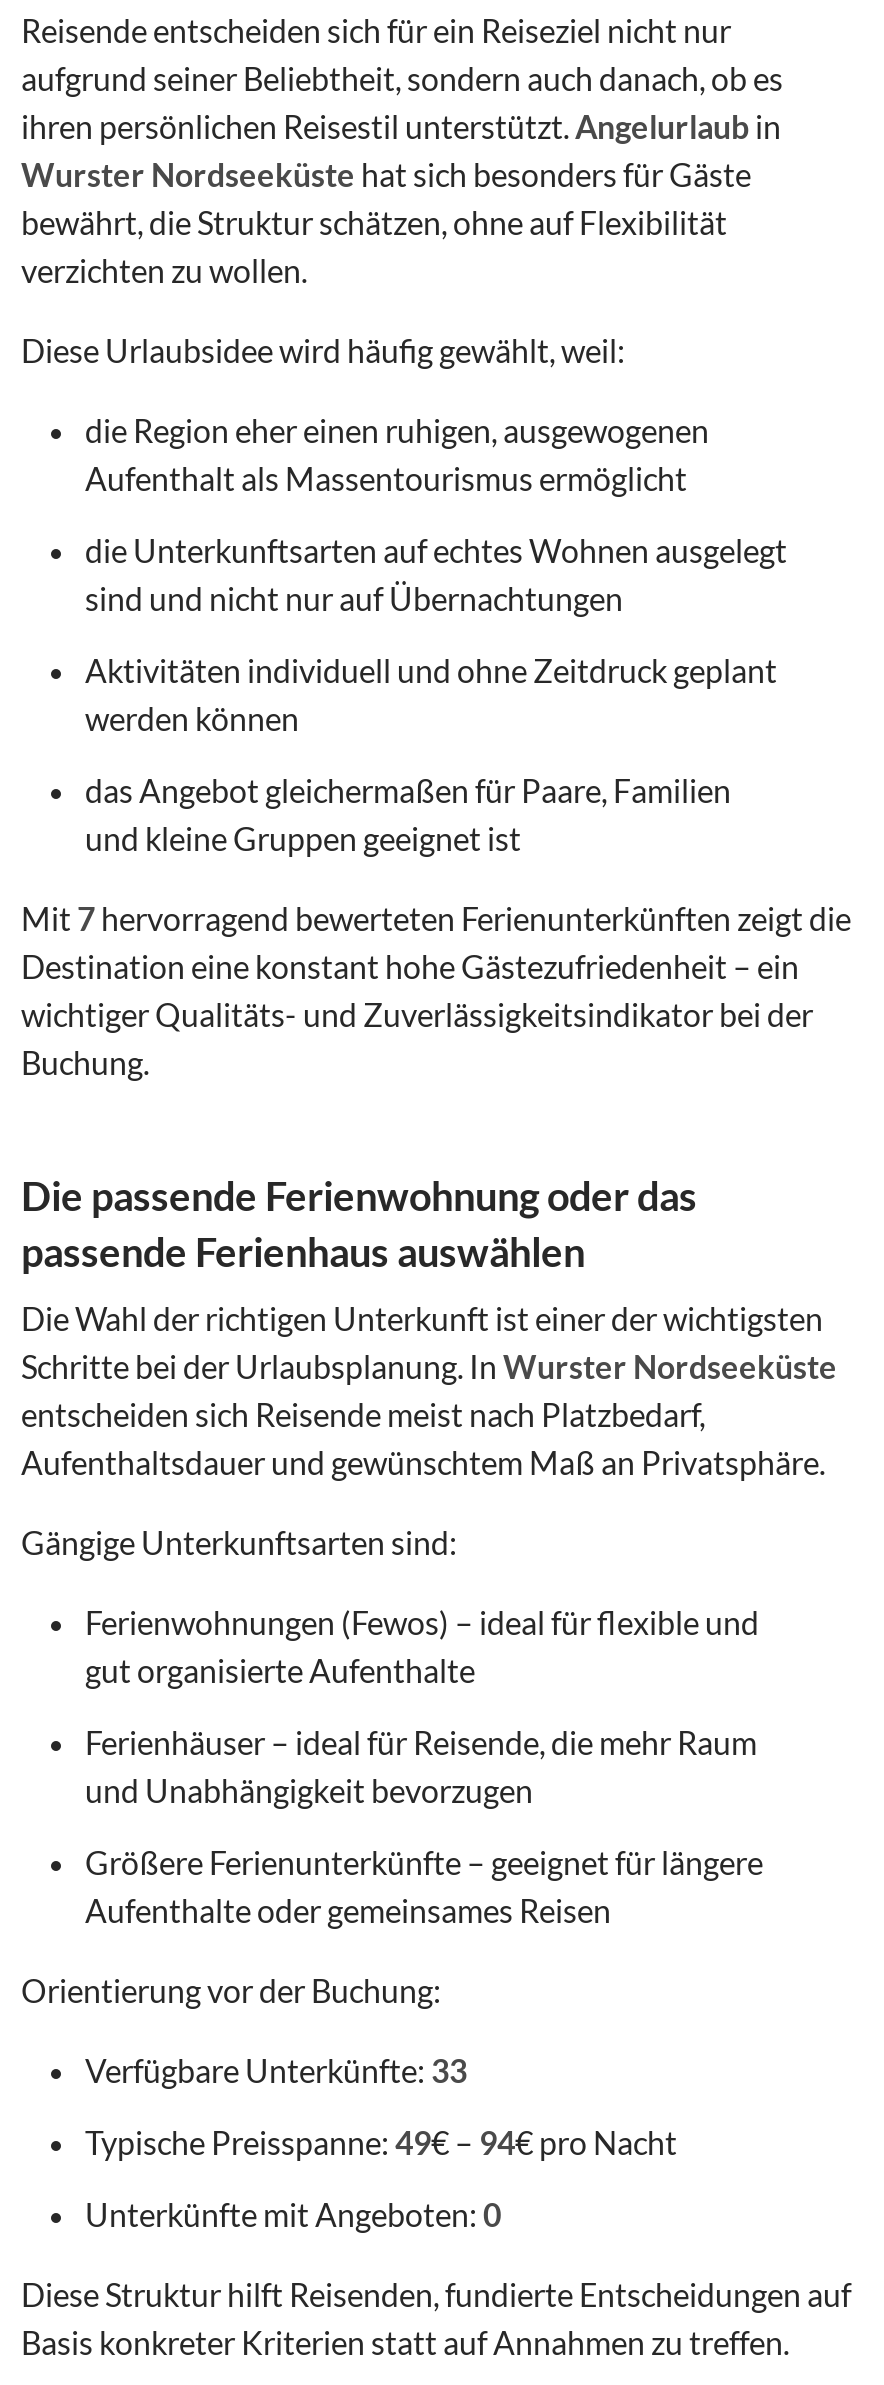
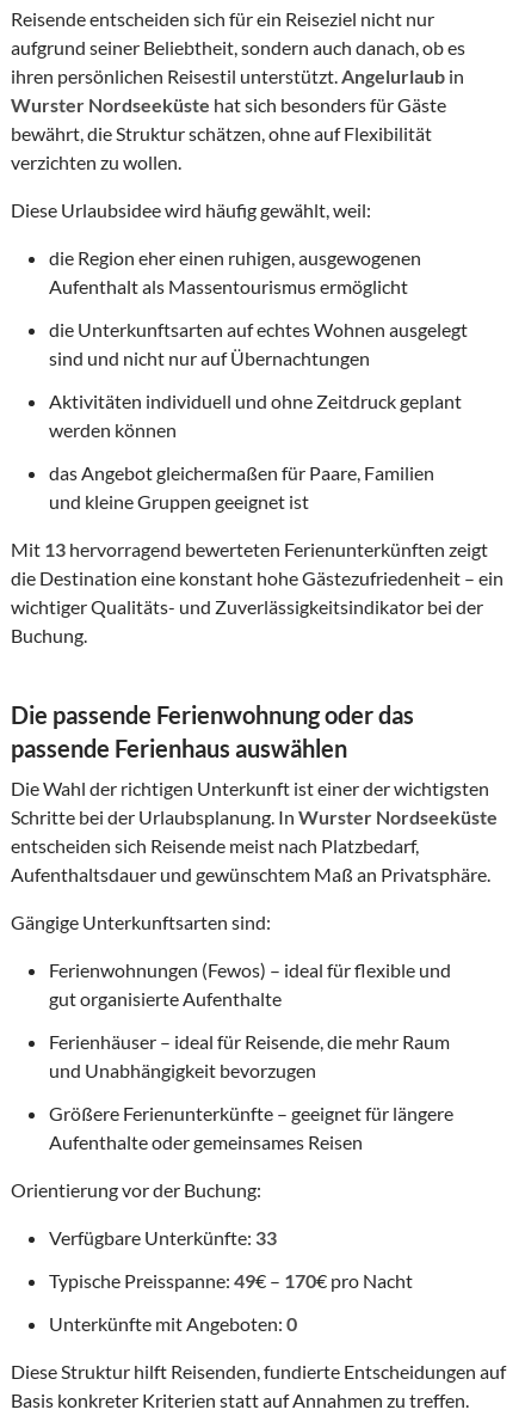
- Mit 7 hervorragend bewerteten Ferienunterkünften zeigt die
- Destination eine konstant hohe Gästezufriedenheit – ein
+ Mit 13 hervorragend bewerteten Ferienunterkünften zeigt
+ die Destination eine konstant hohe Gästezufriedenheit – ein

- Typische Preisspanne: 49€ – 94€ pro Nacht
+ Typische Preisspanne: 49€ – 170€ pro Nacht
